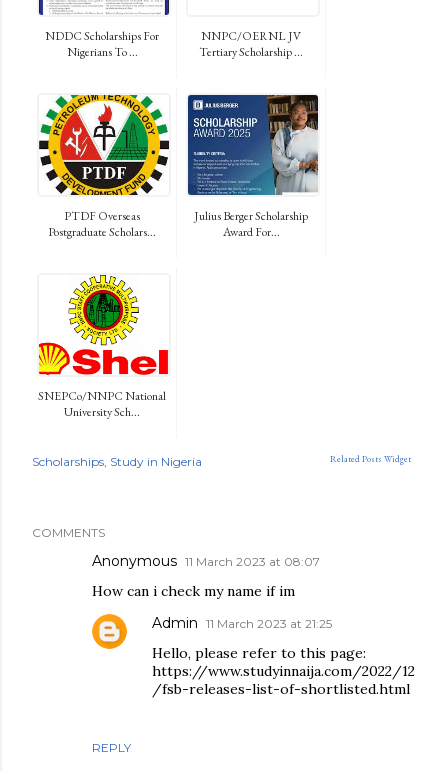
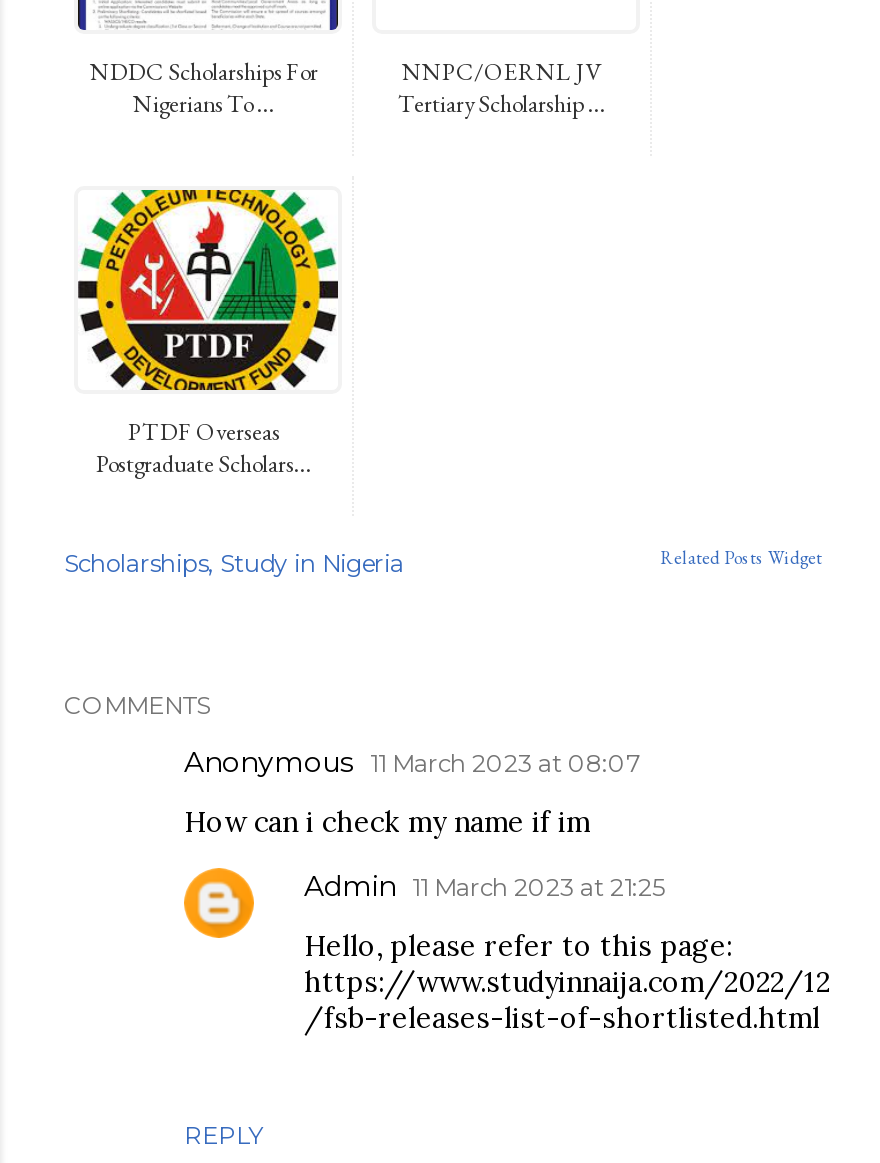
- [image]
- Julius Berger Scholarship
- Award For...

- [image]
- SNEPCo/NNPC National
- University Sch...
